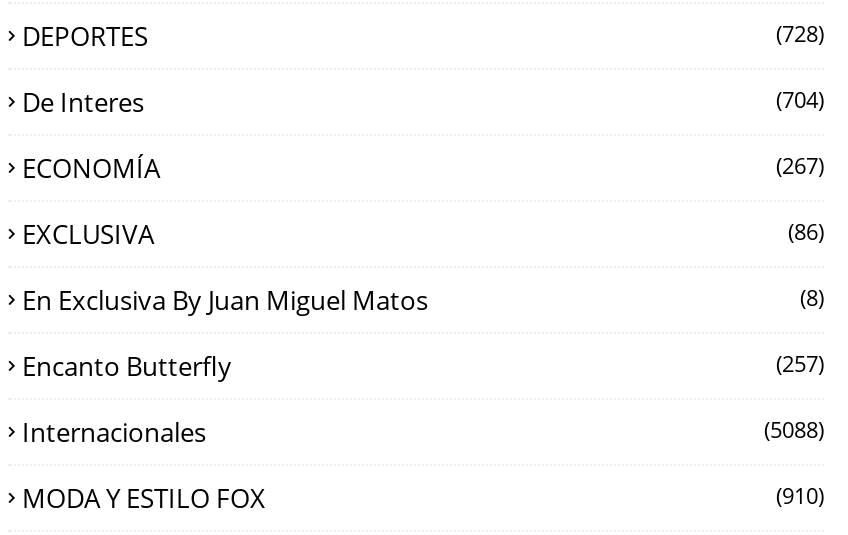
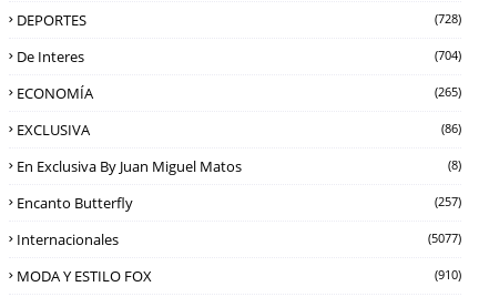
- (267)
+ (265)

- (5088)
+ (5077)
